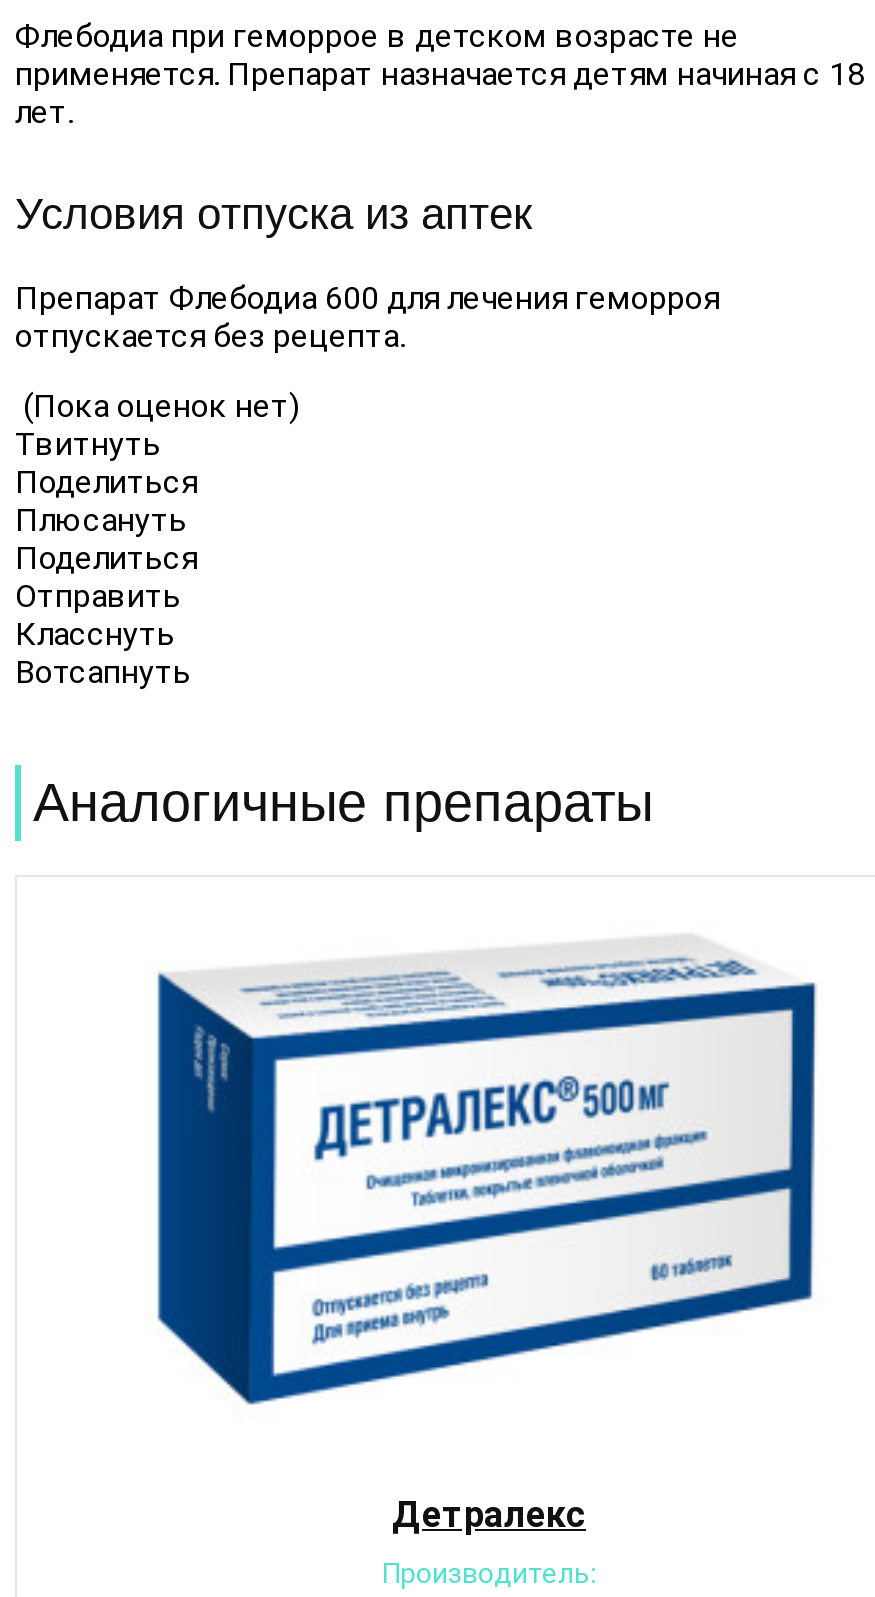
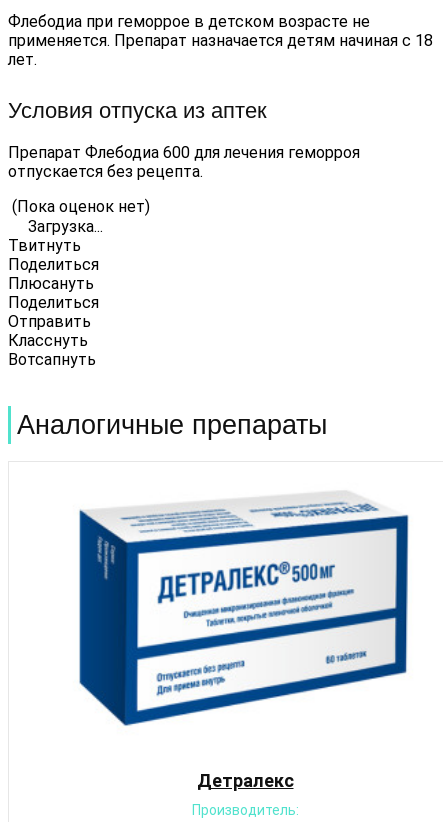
+ Загрузка...
